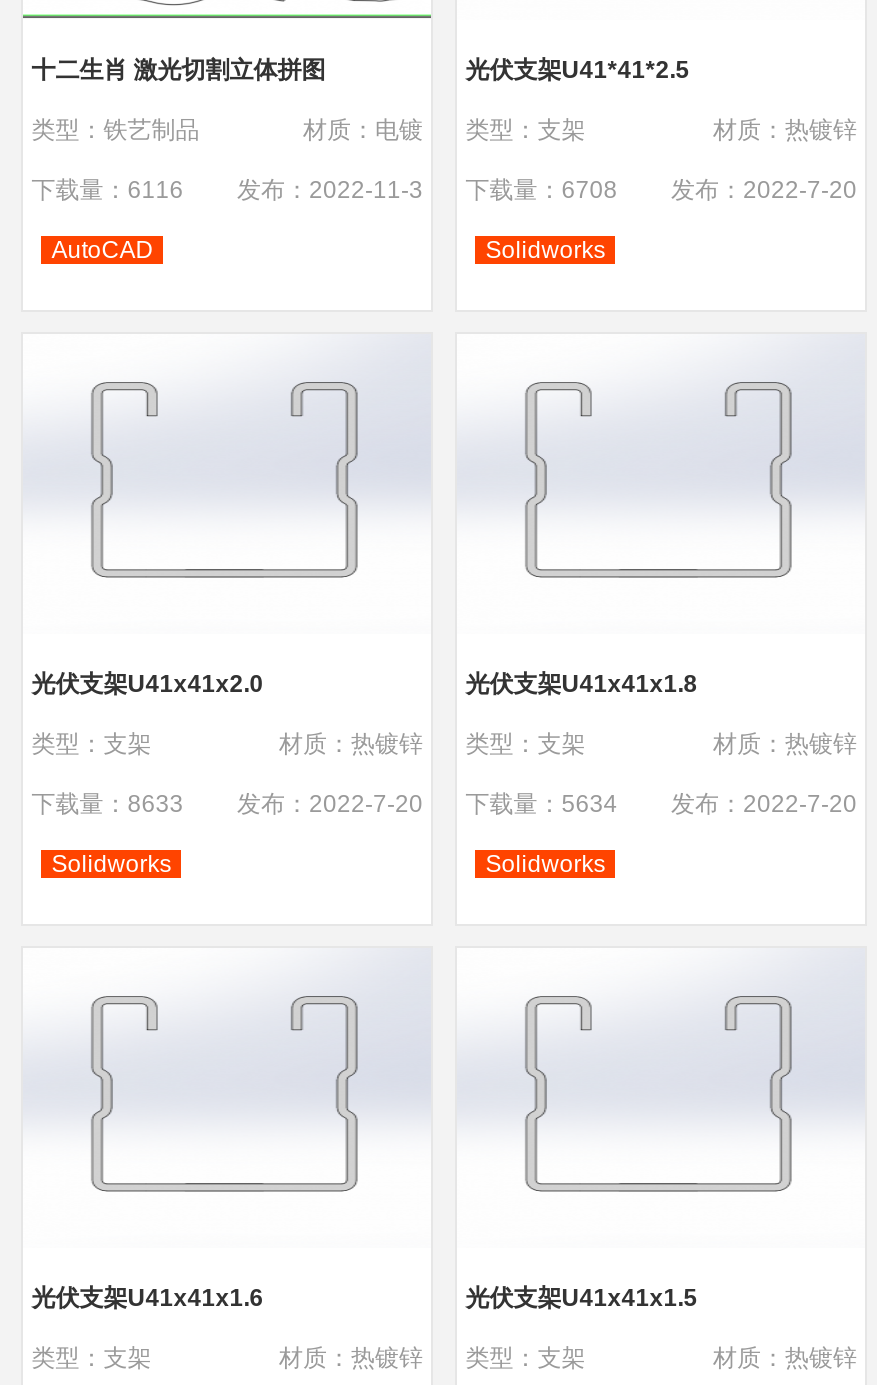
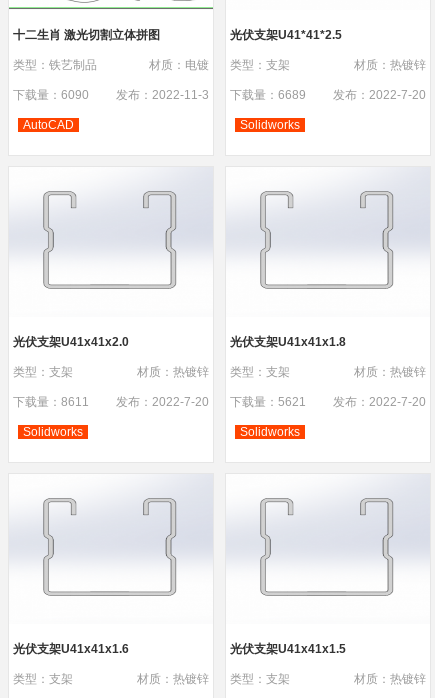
- 下载量：6116
+ 下载量：6090

- 下载量：6708
+ 下载量：6689

- 下载量：8633
+ 下载量：8611

- 下载量：5634
+ 下载量：5621
